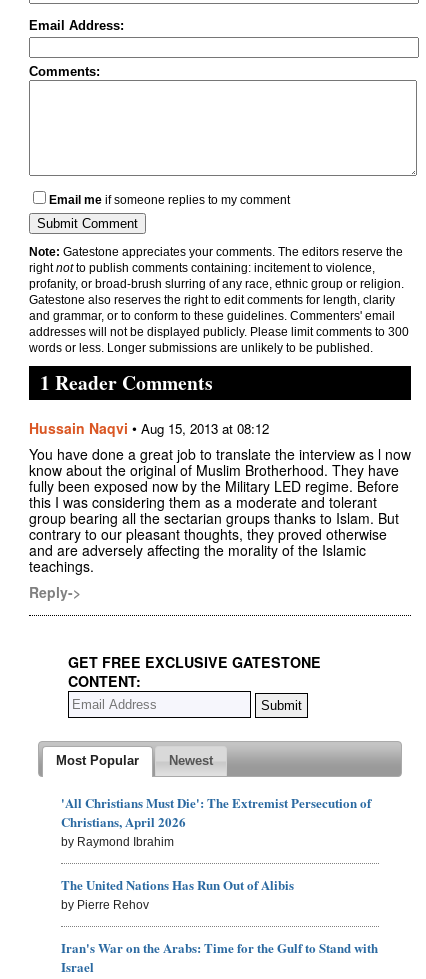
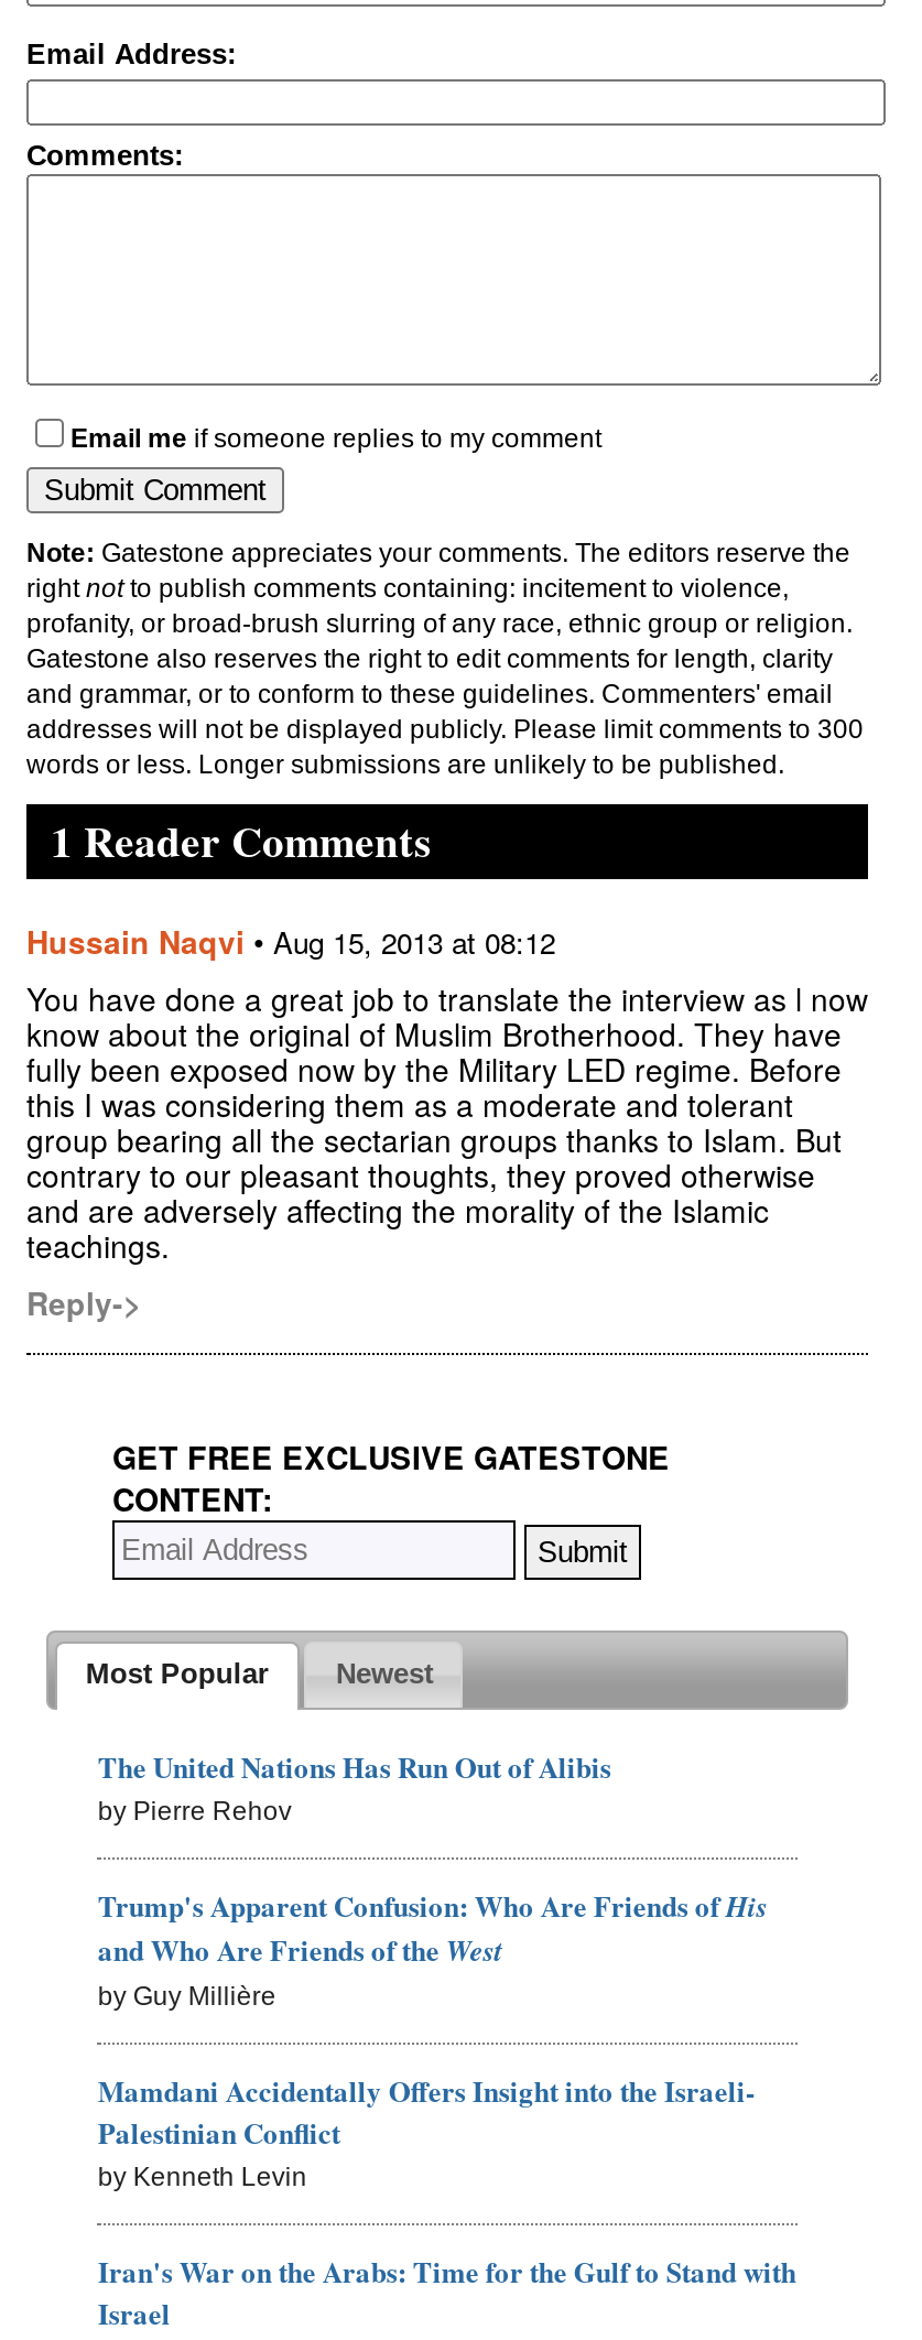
- 'All Christians Must Die': The Extremist Persecution of
- Christians, April 2026
- by Raymond Ibrahim

moved up: The United Nations Has Run Out of Alibis | by Pierre Rehov

+ Trump's Apparent Confusion: Who Are Friends ofHis
+ and Who Are Friends of the West
+ by Guy Millière
+ Mamdani Accidentally Offers Insight into the Israeli-
+ Palestinian Conflict
+ by Kenneth Levin
